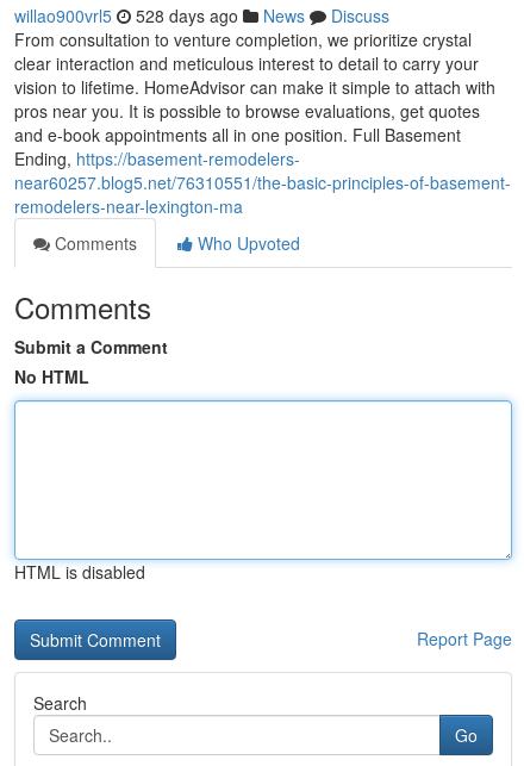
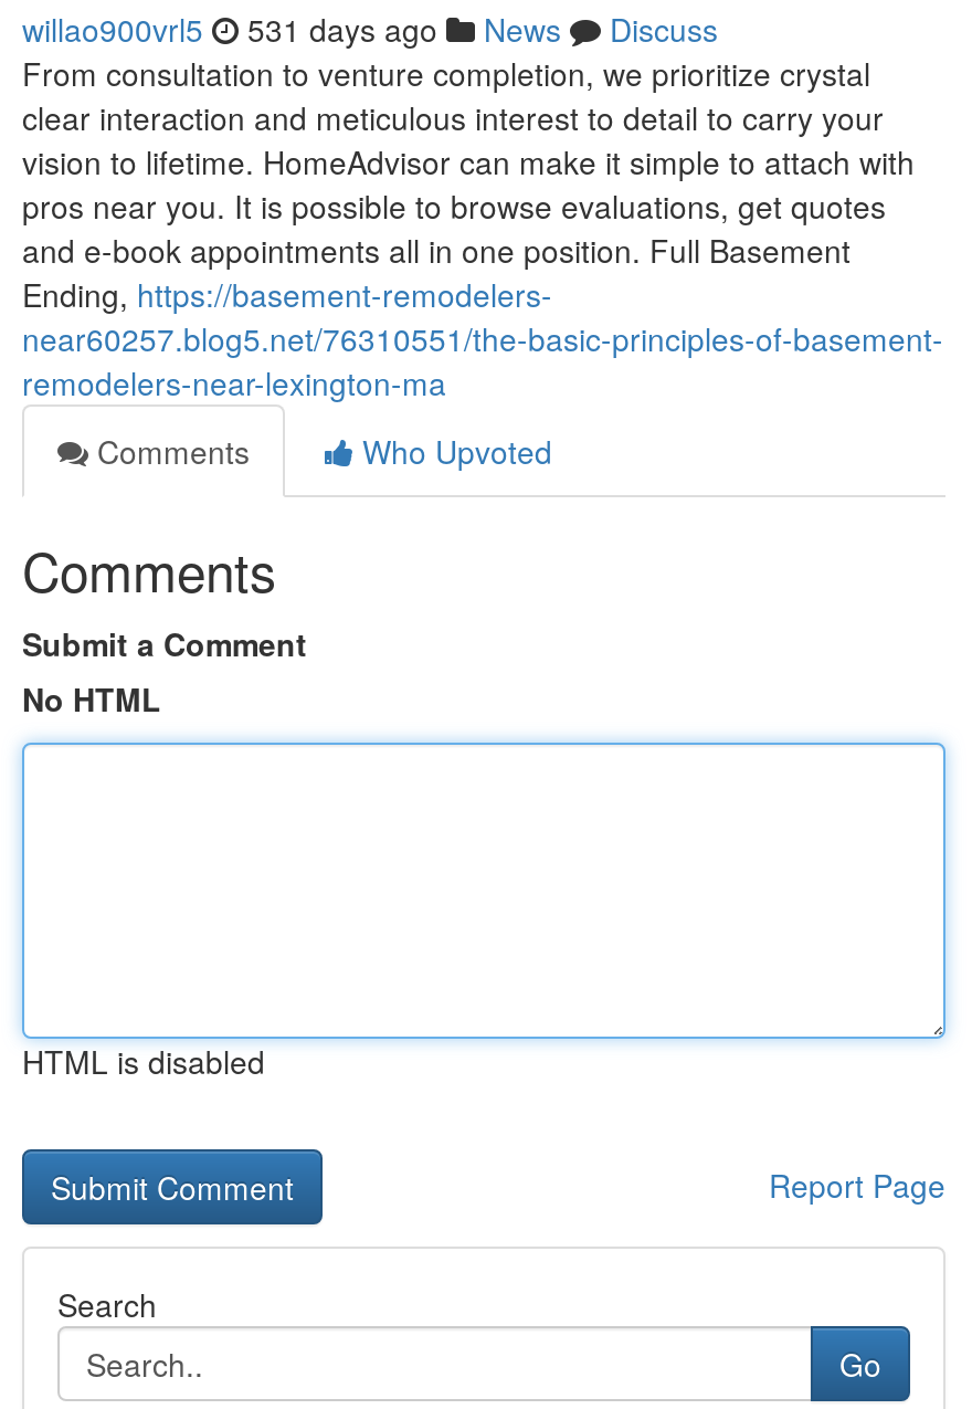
- willao900vrl5 528 days ago News Discuss
+ willao900vrl5 531 days ago News Discuss
